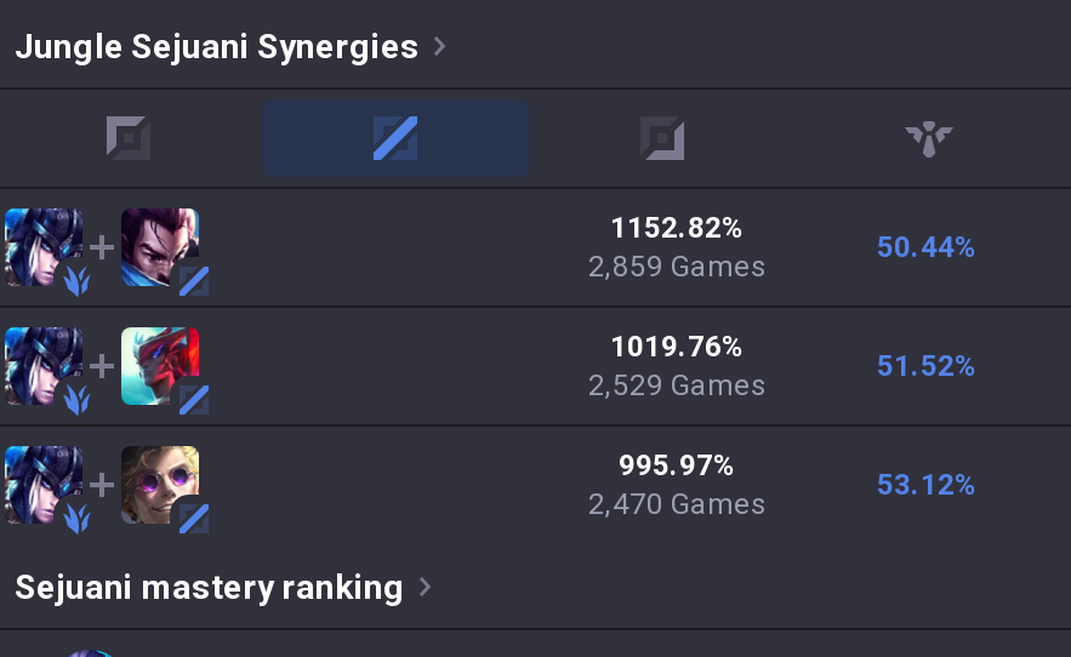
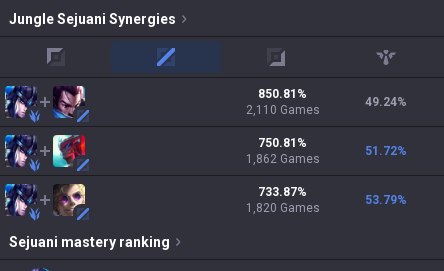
- 1152.82%
+ 850.81%

- 50.44%
+ 49.24%

- 2,859 Games
+ 2,110 Games

- 1019.76%
+ 750.81%

- 51.52%
+ 51.72%

- 2,529 Games
+ 1,862 Games

- 995.97%
+ 733.87%

- 53.12%
+ 53.79%

- 2,470 Games
+ 1,820 Games
